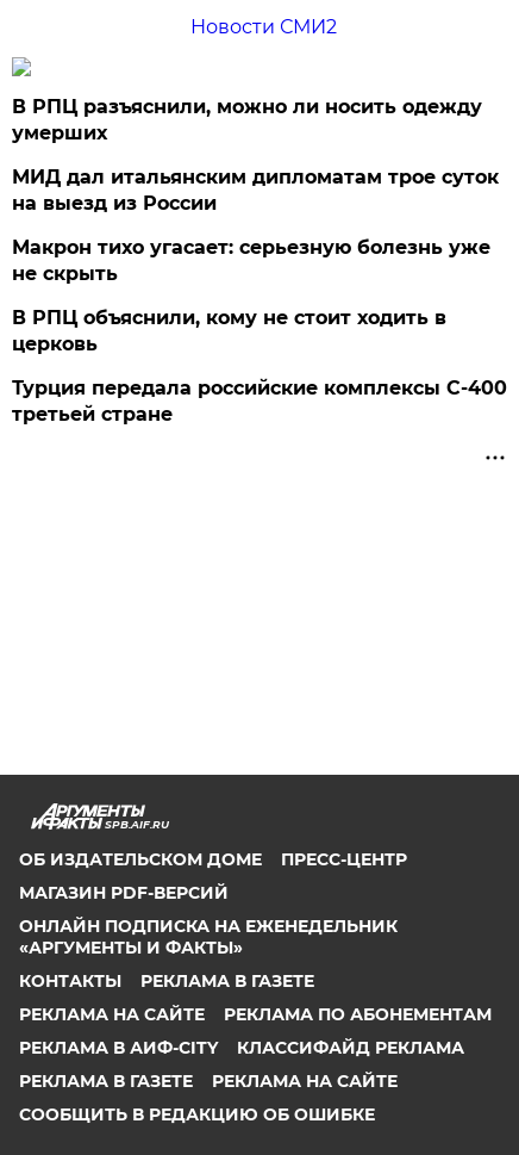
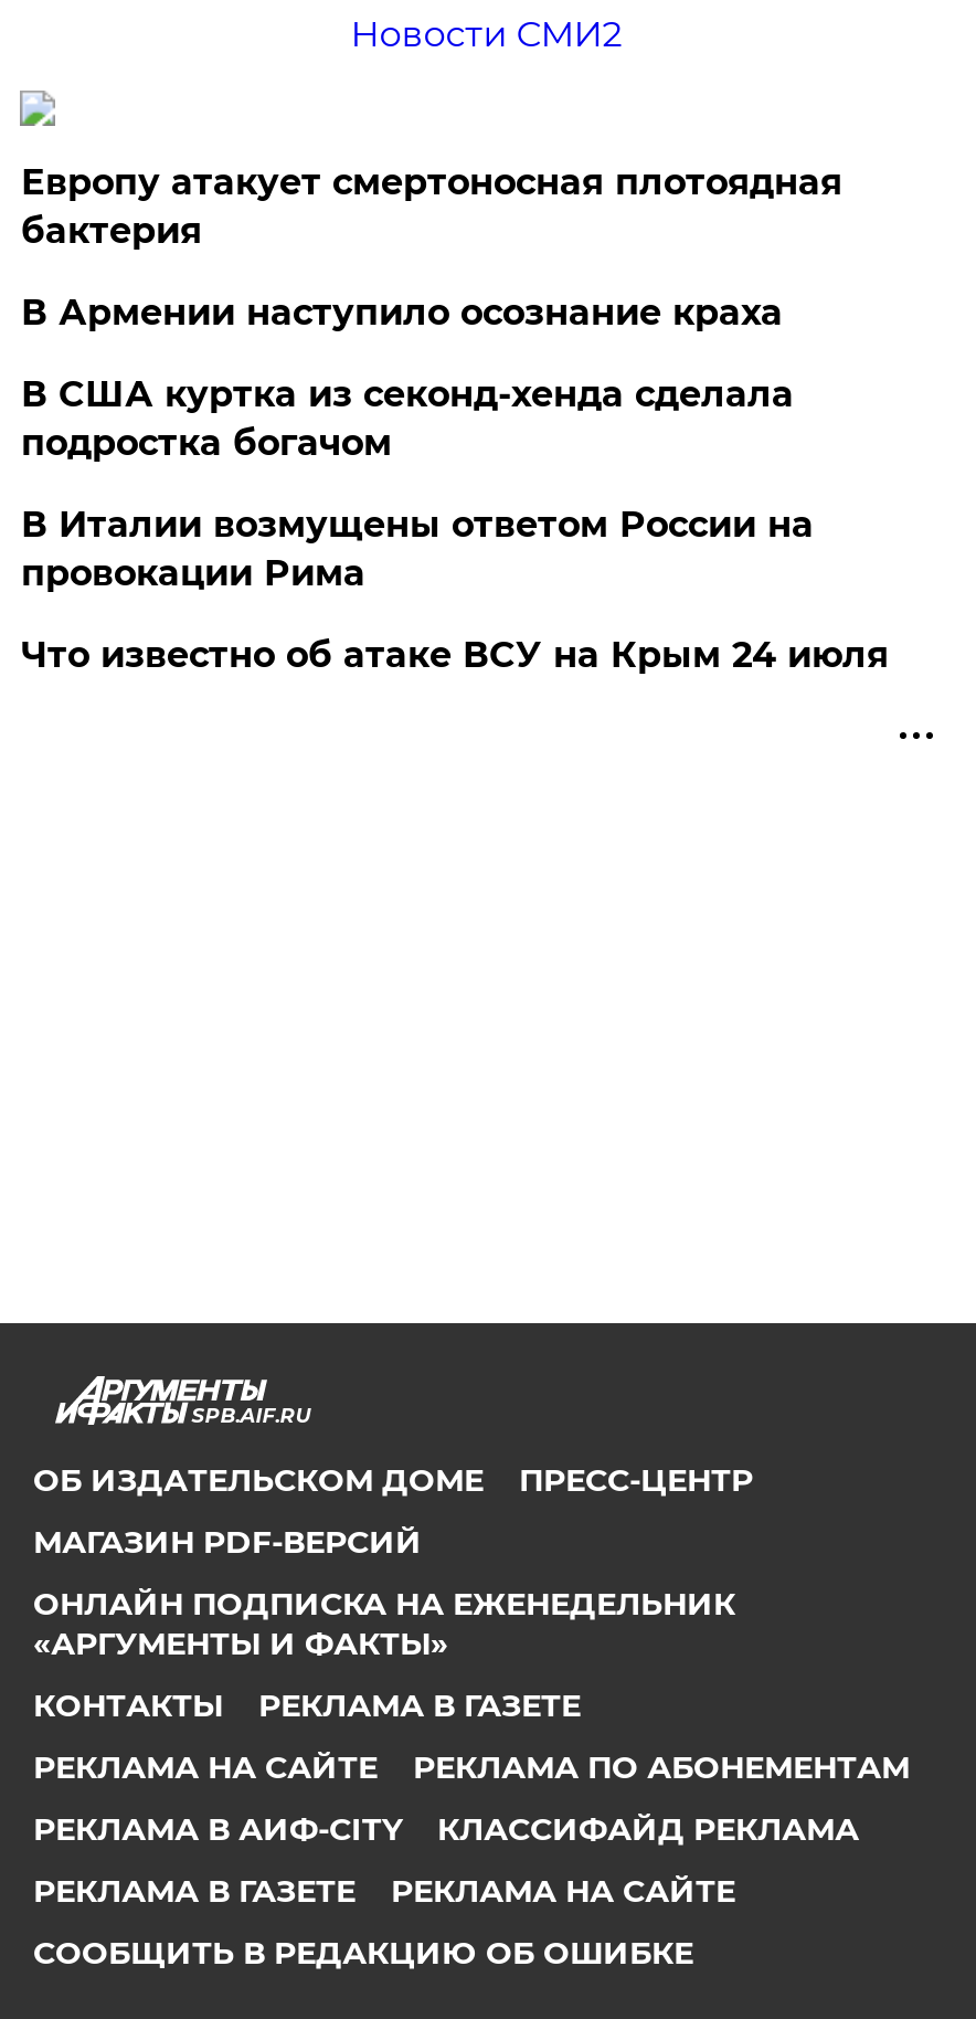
- В РПЦ разъяснили, можно ли носить одежду
- умерших
+ Европу атакует смертоносная плотоядная
+ бактерия

- МИД дал итальянским дипломатам трое суток
- на выезд из России
+ В Армении наступило осознание краха

- Макрон тихо угасает: серьезную болезнь уже
- не скрыть
+ В США куртка из секонд-хенда сделала
+ подростка богачом

- В РПЦ объяснили, кому не стоит ходить в
- церковь
+ В Италии возмущены ответом России на
+ провокации Рима

- Турция передала российские комплексы С-400
- третьей стране
+ Что известно об атаке ВСУ на Крым 24 июля
